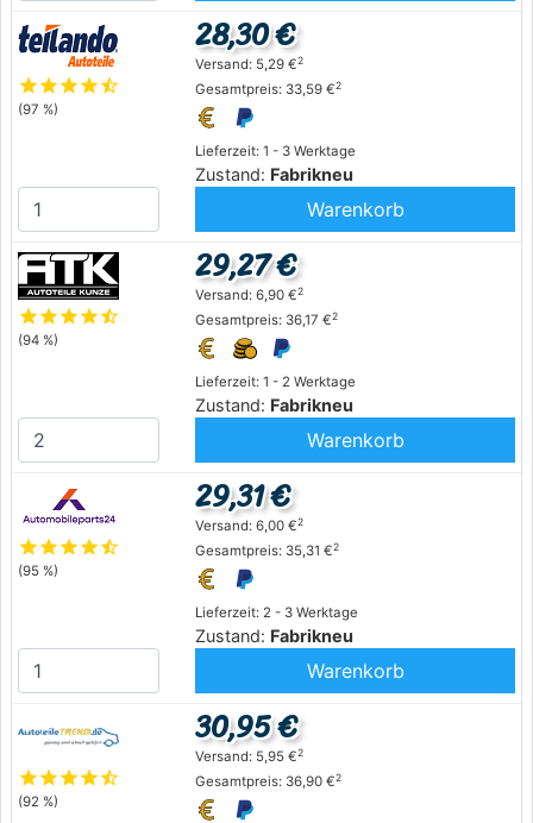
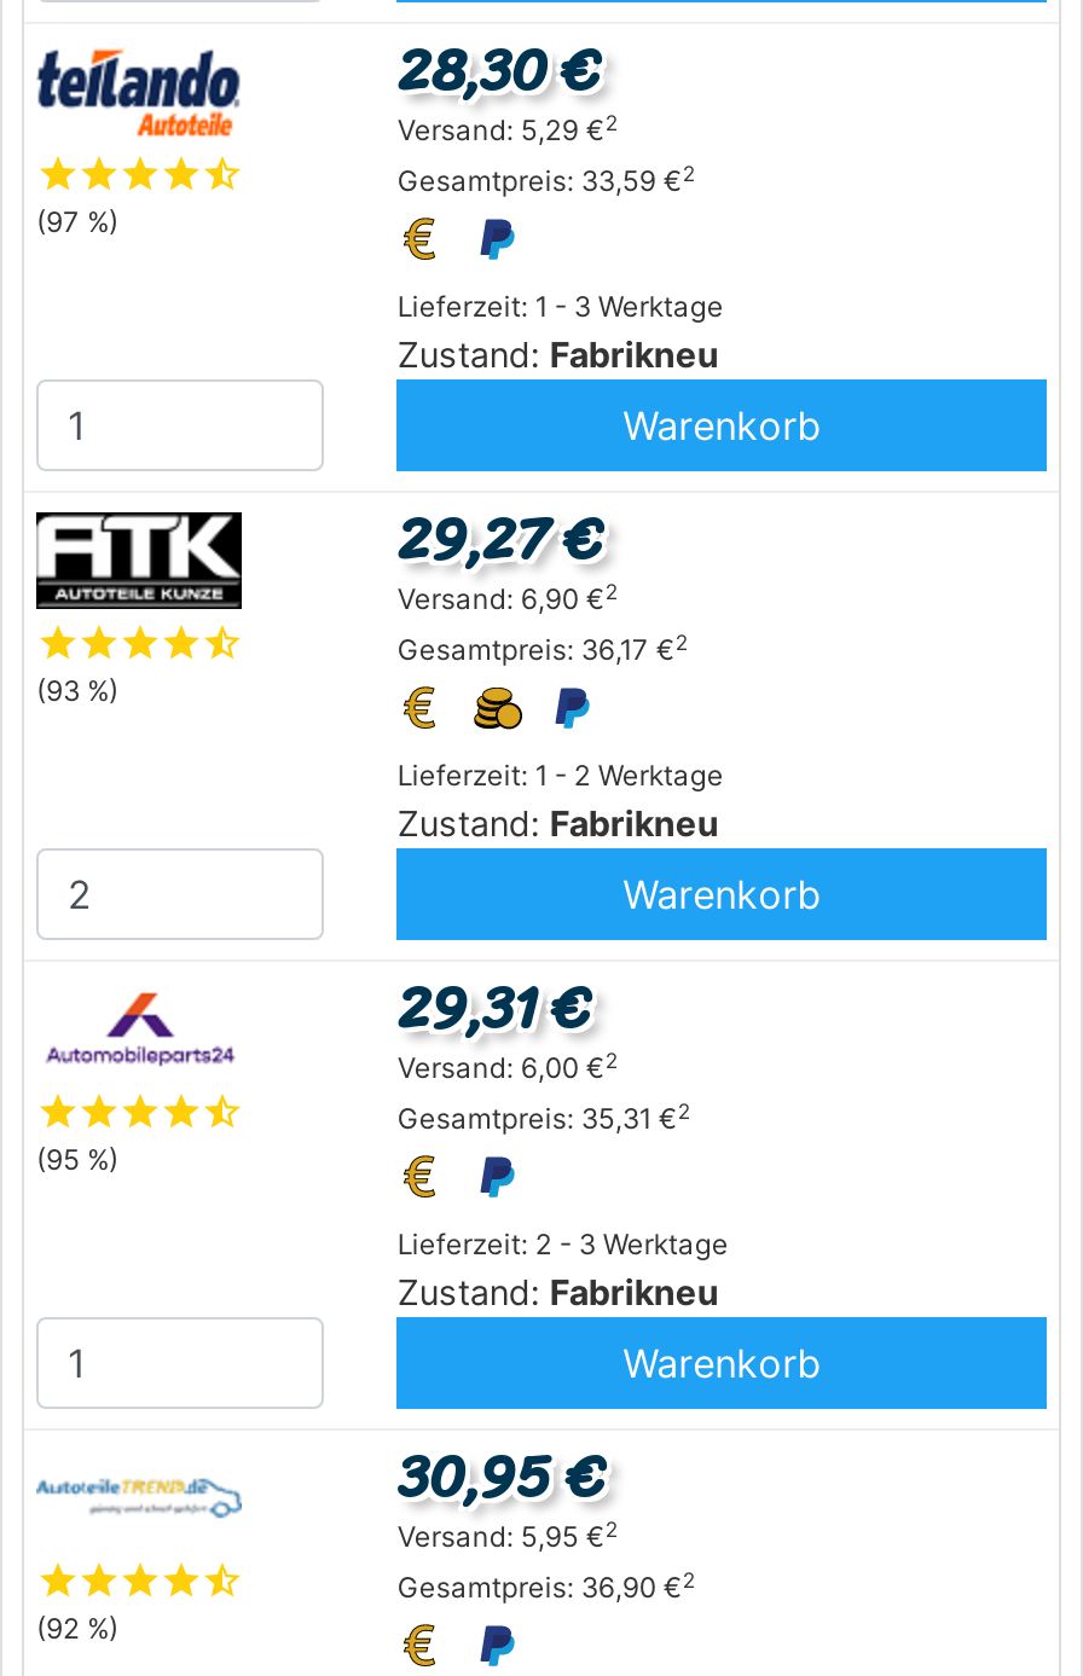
- (94 %)
+ (93 %)
